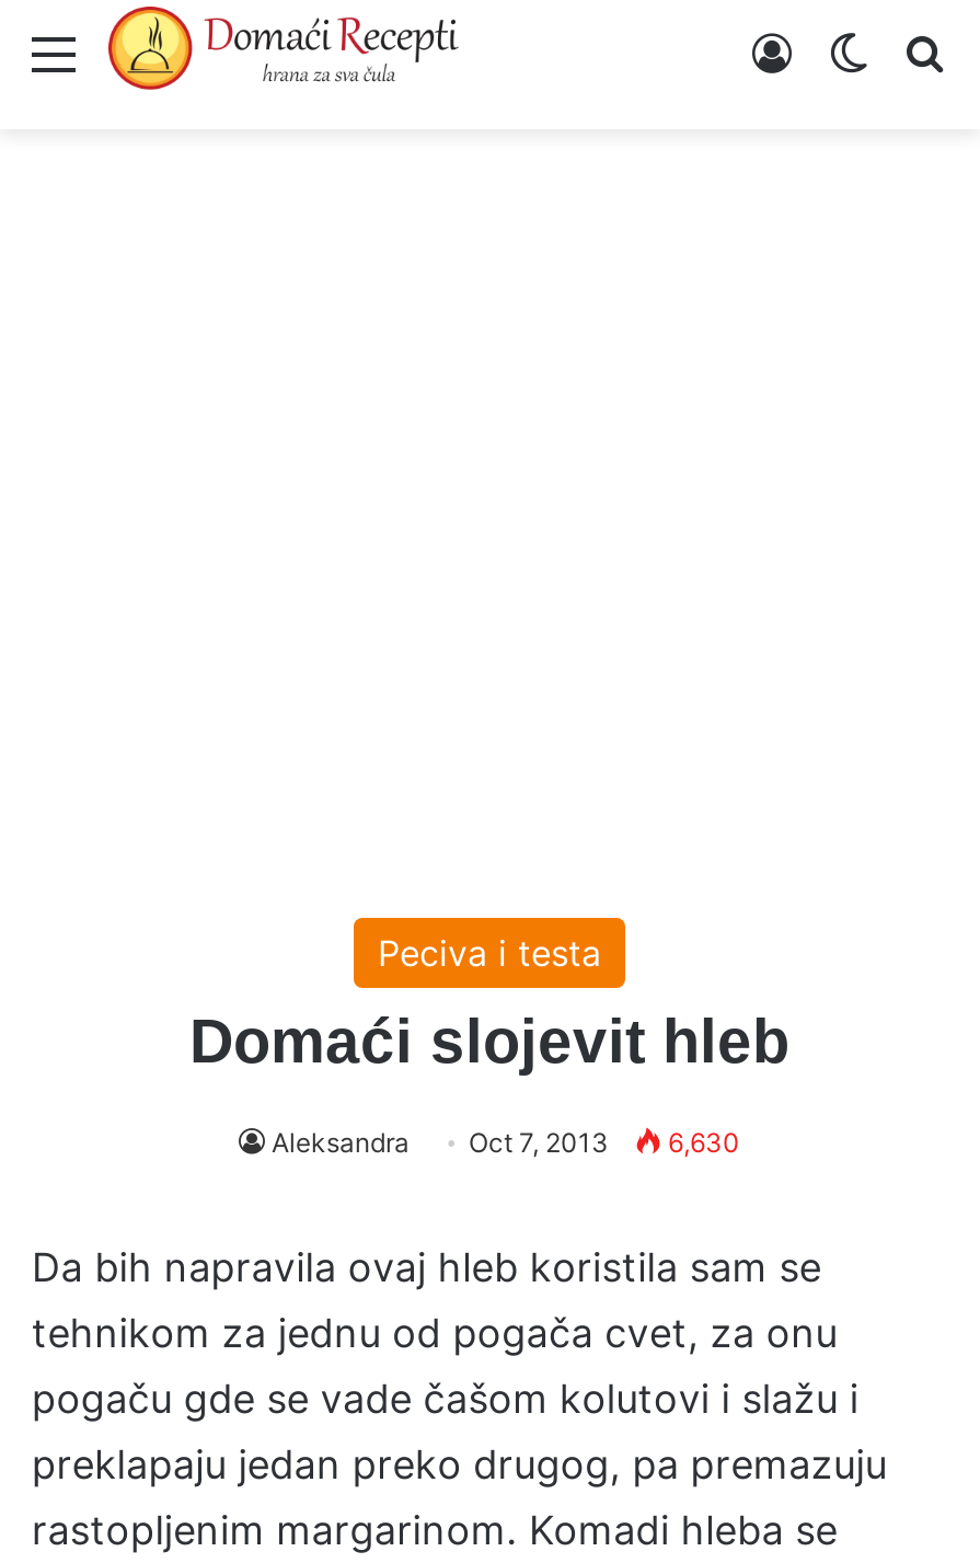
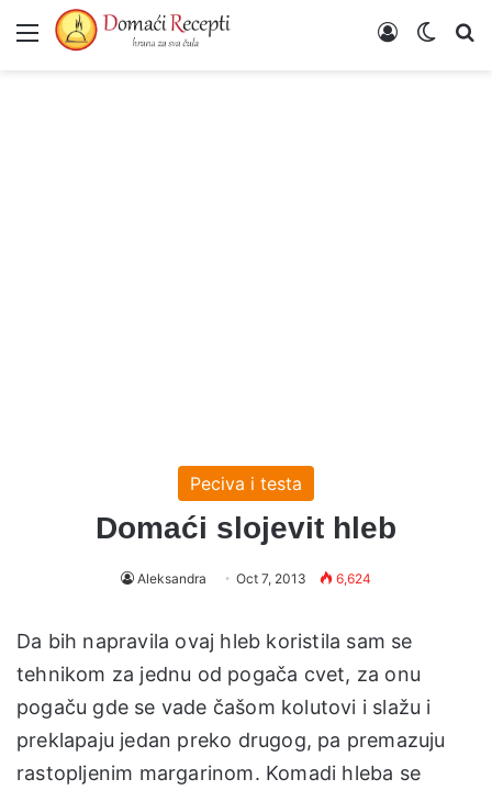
- Aleksandra Oct 7, 2013 6,630
+ Aleksandra Oct 7, 2013 6,624
